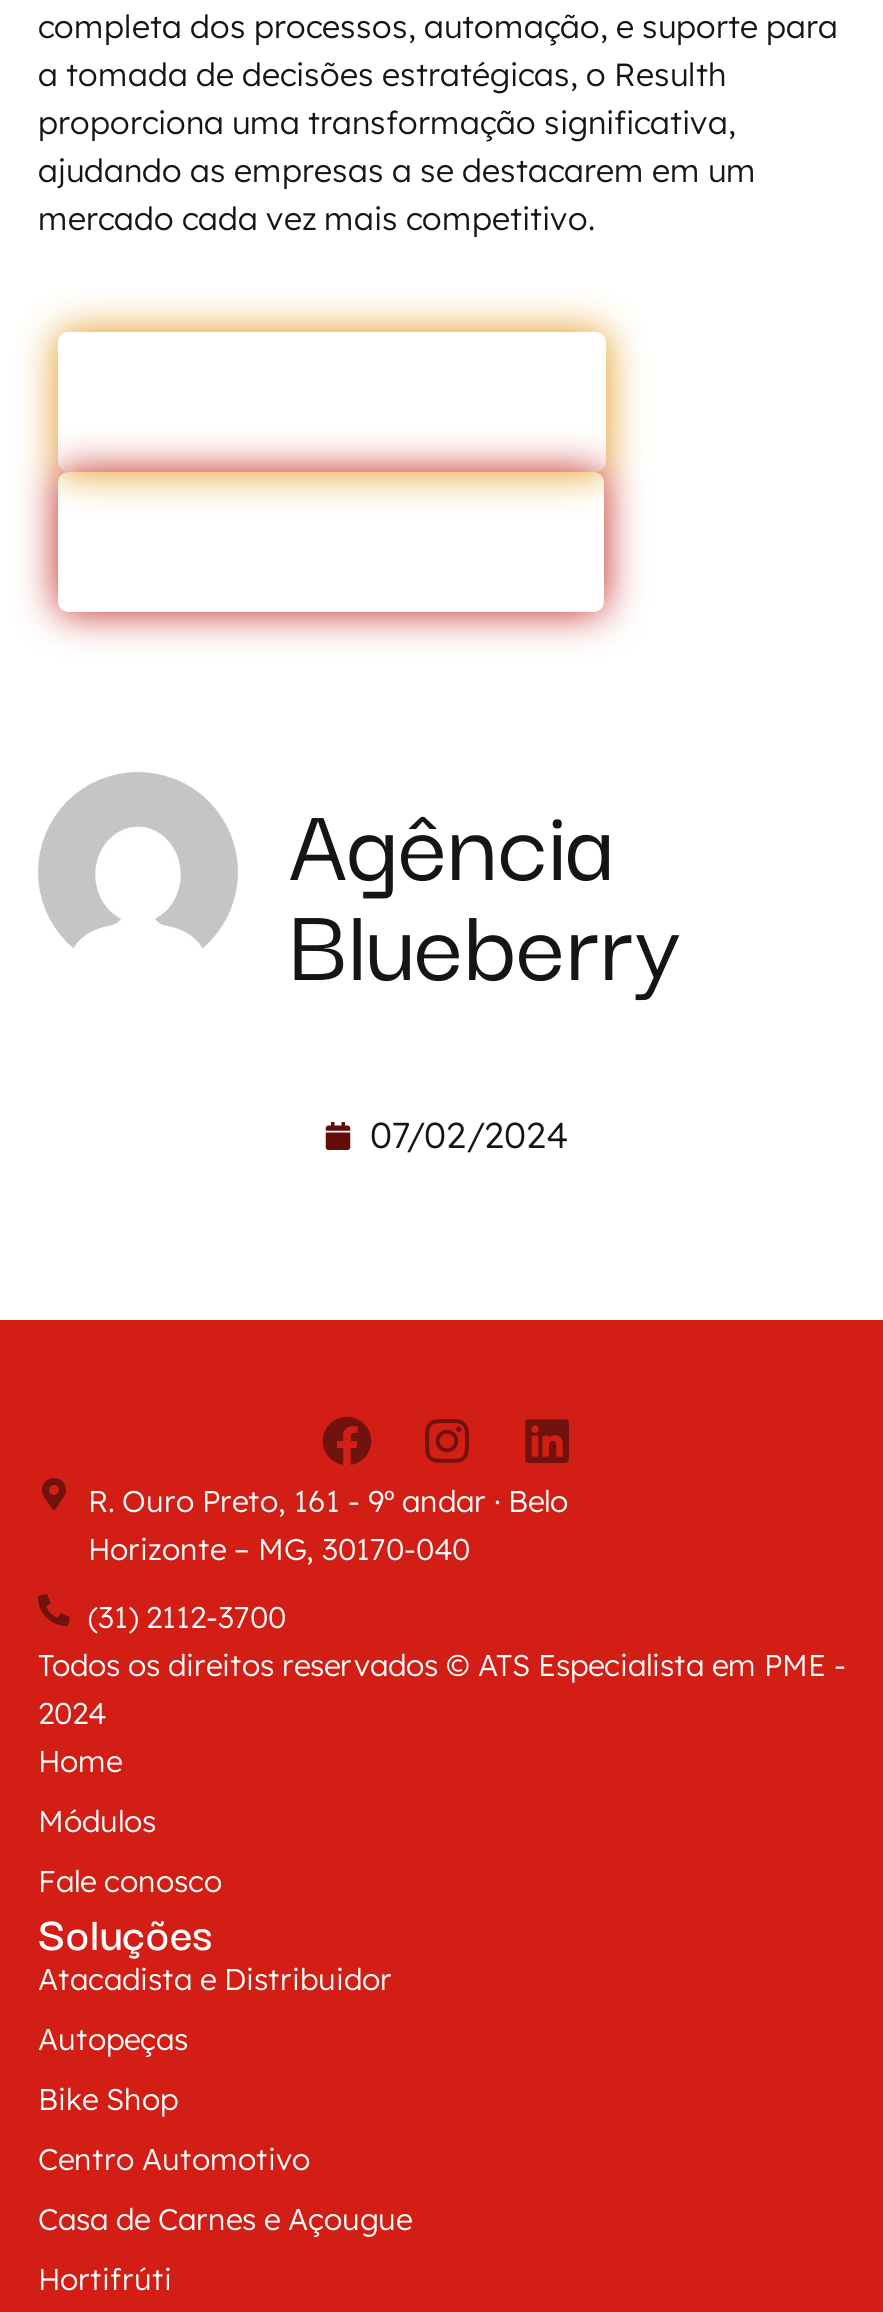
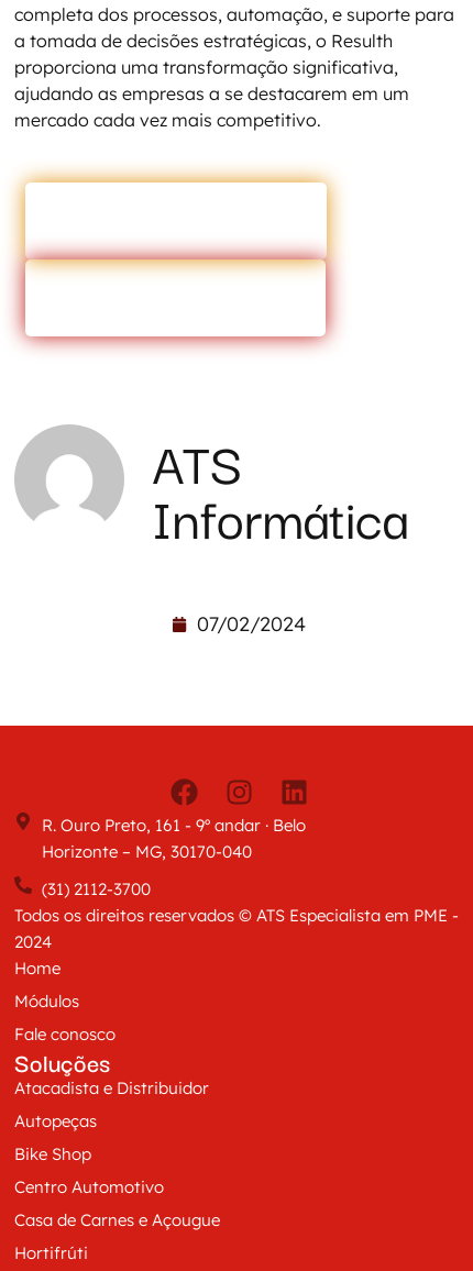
- Agência
- Blueberry
+ ATS
+ Informática
